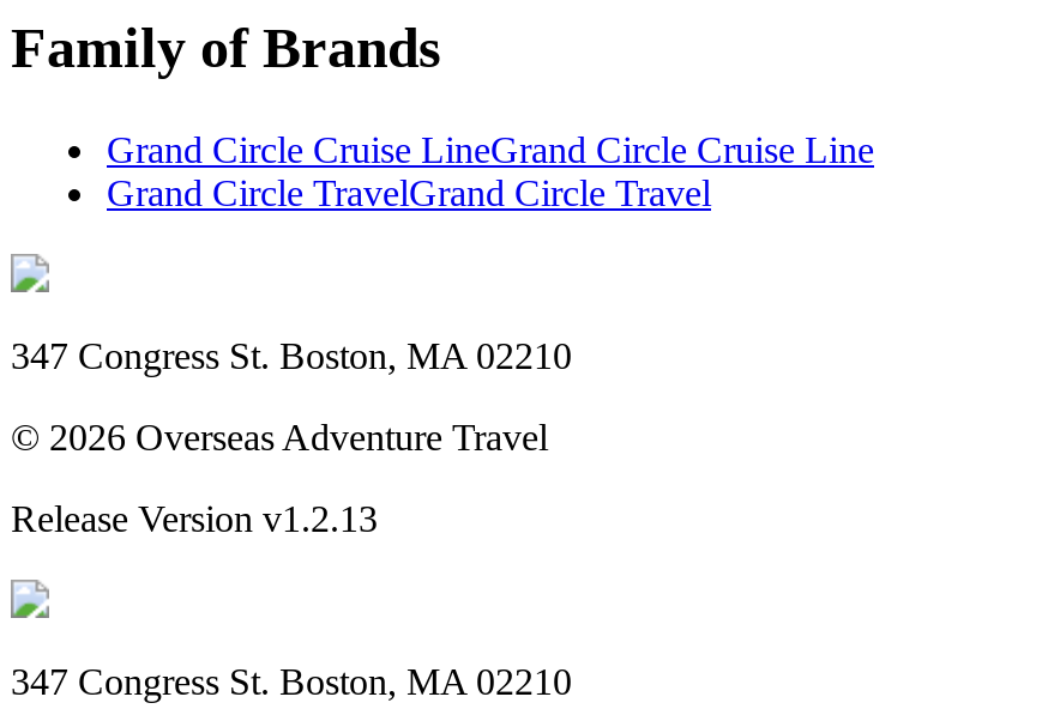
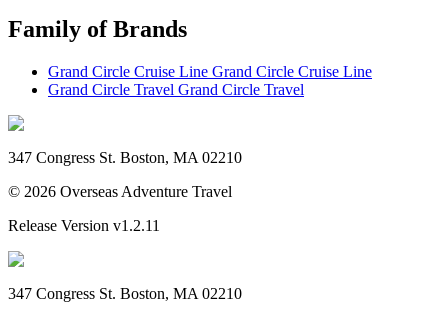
- Release Version v1.2.13
+ Release Version v1.2.11
